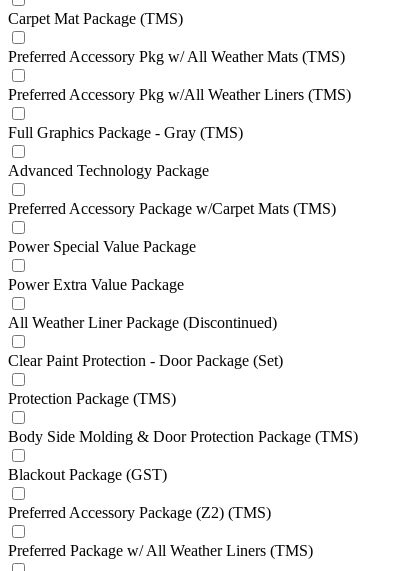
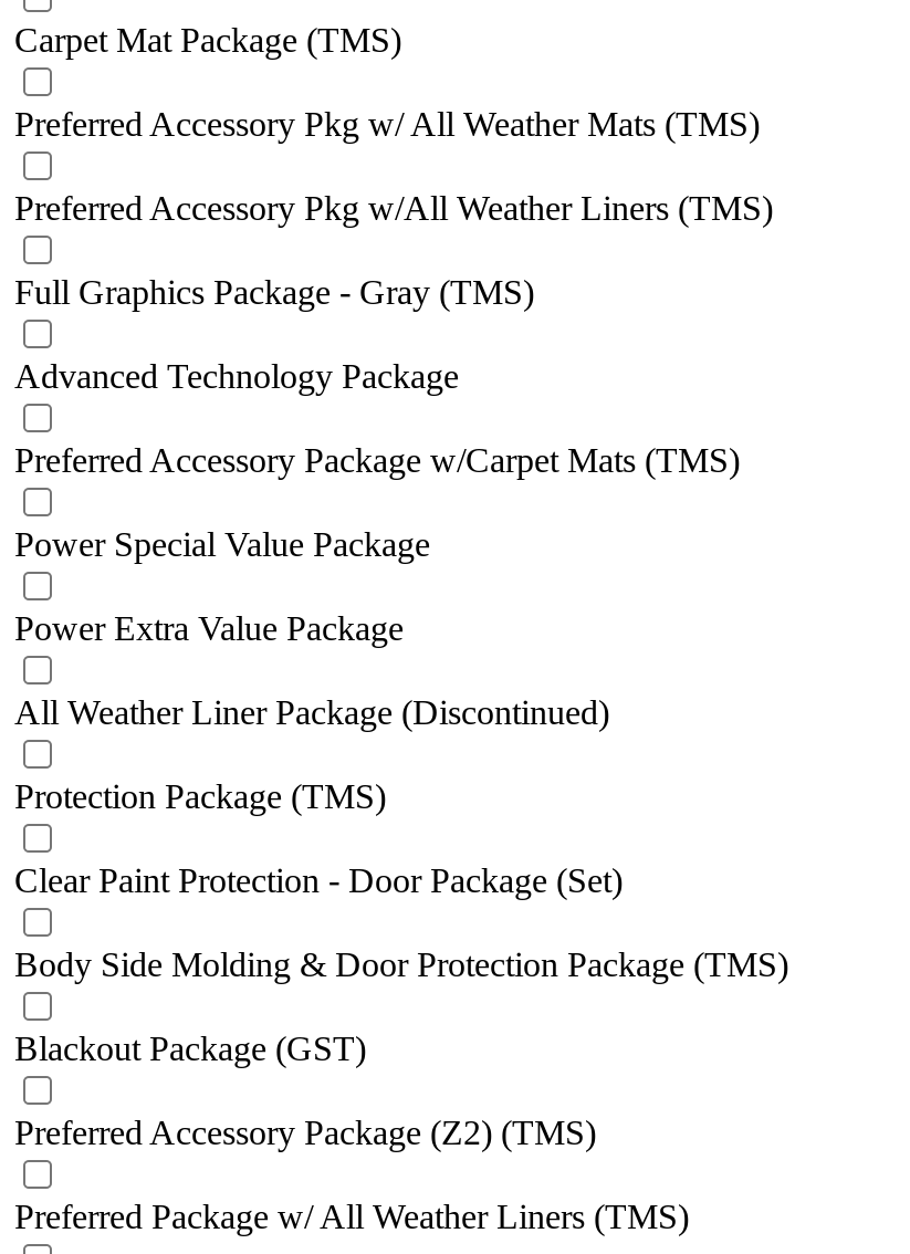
moved down: Clear Paint Protection - Door Package (Set)

moved up: Protection Package (TMS)
